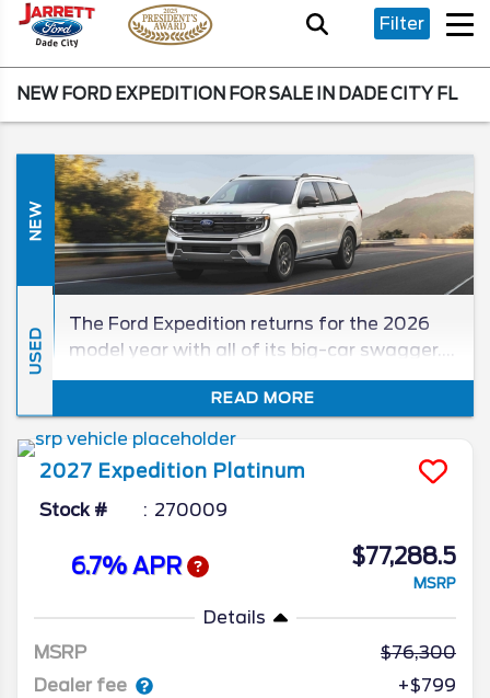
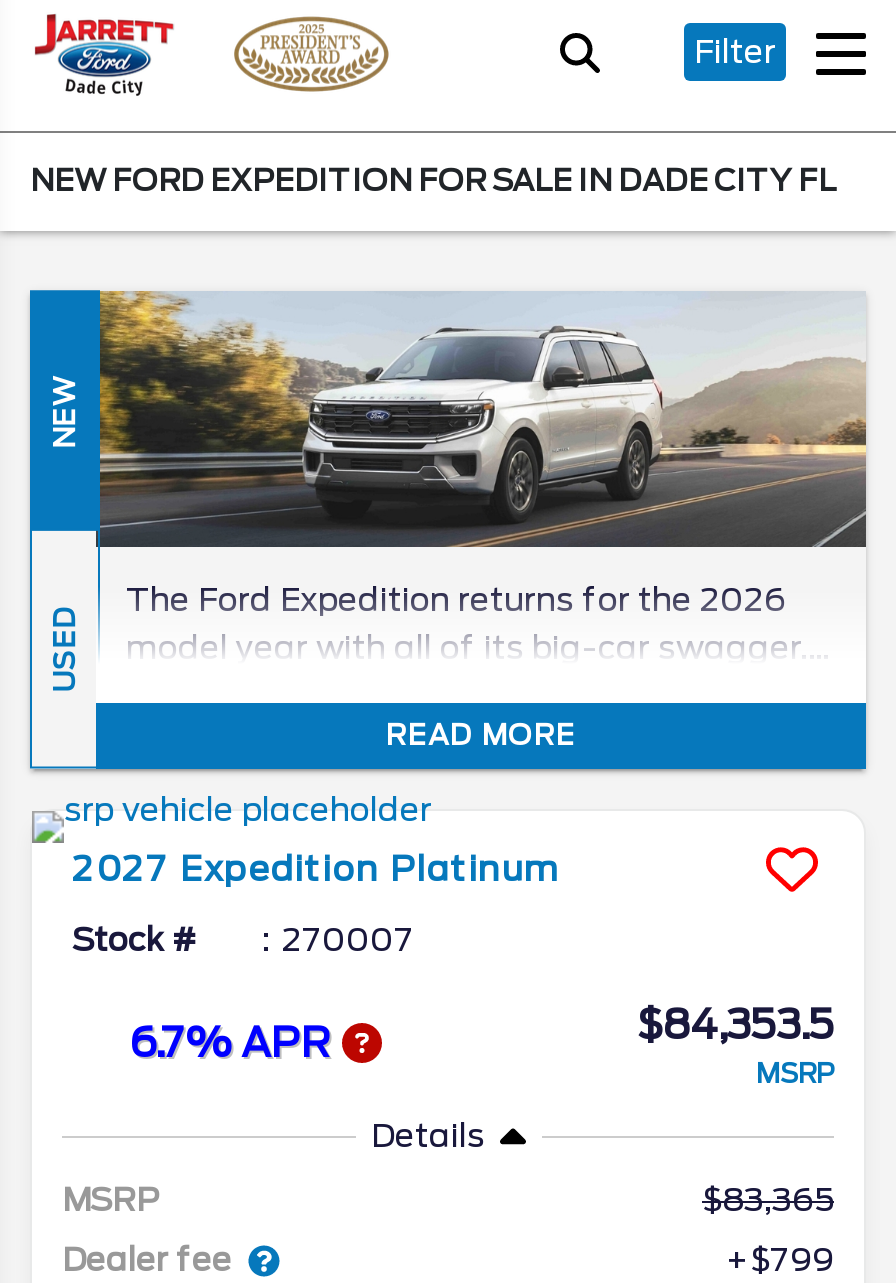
- 270009
+ 270007

- $77,288.5
+ $84,353.5

- 76,300
+ 83,365
